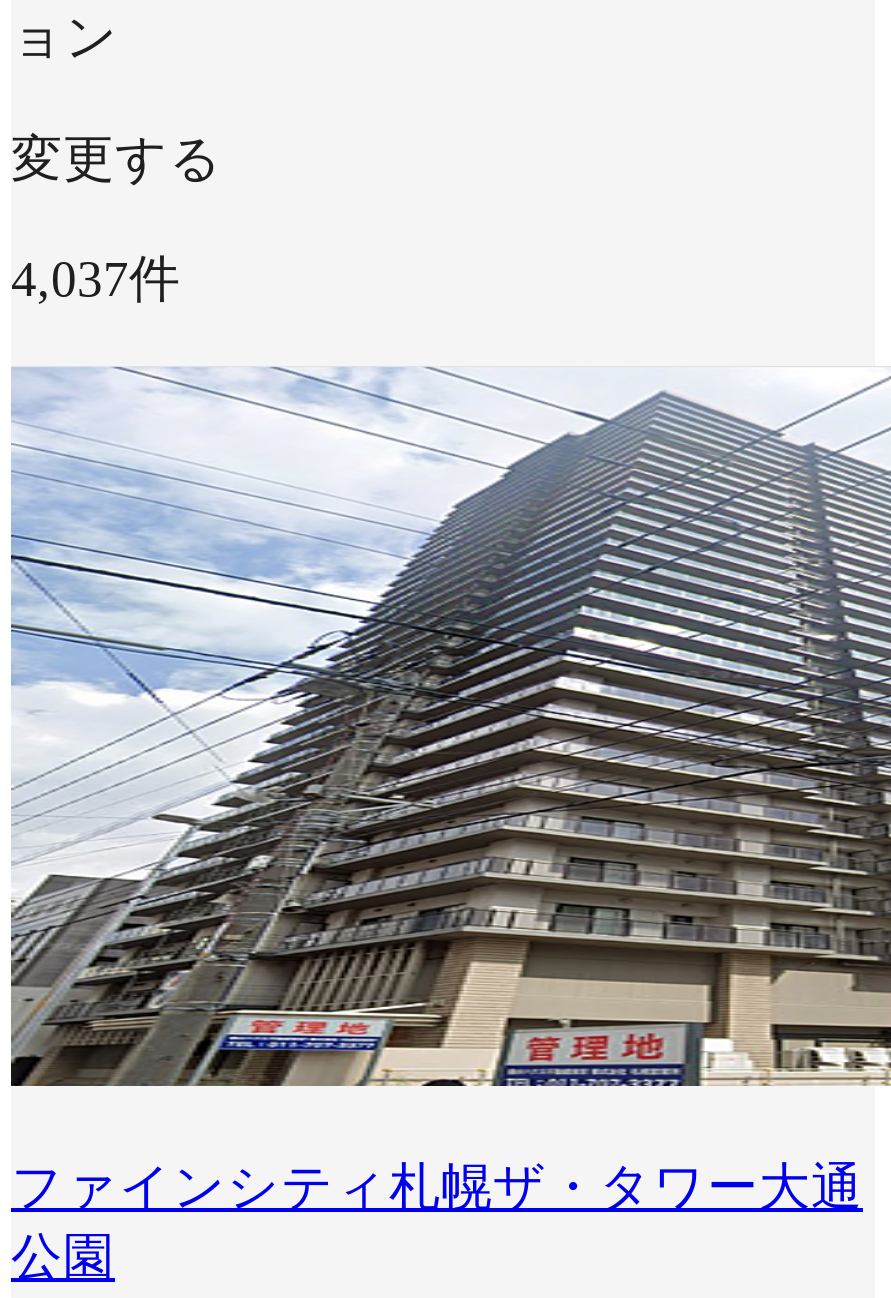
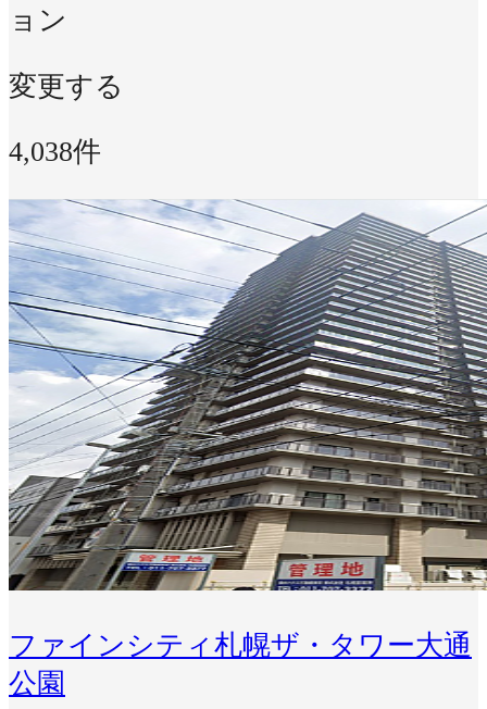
- 4,037件
+ 4,038件
